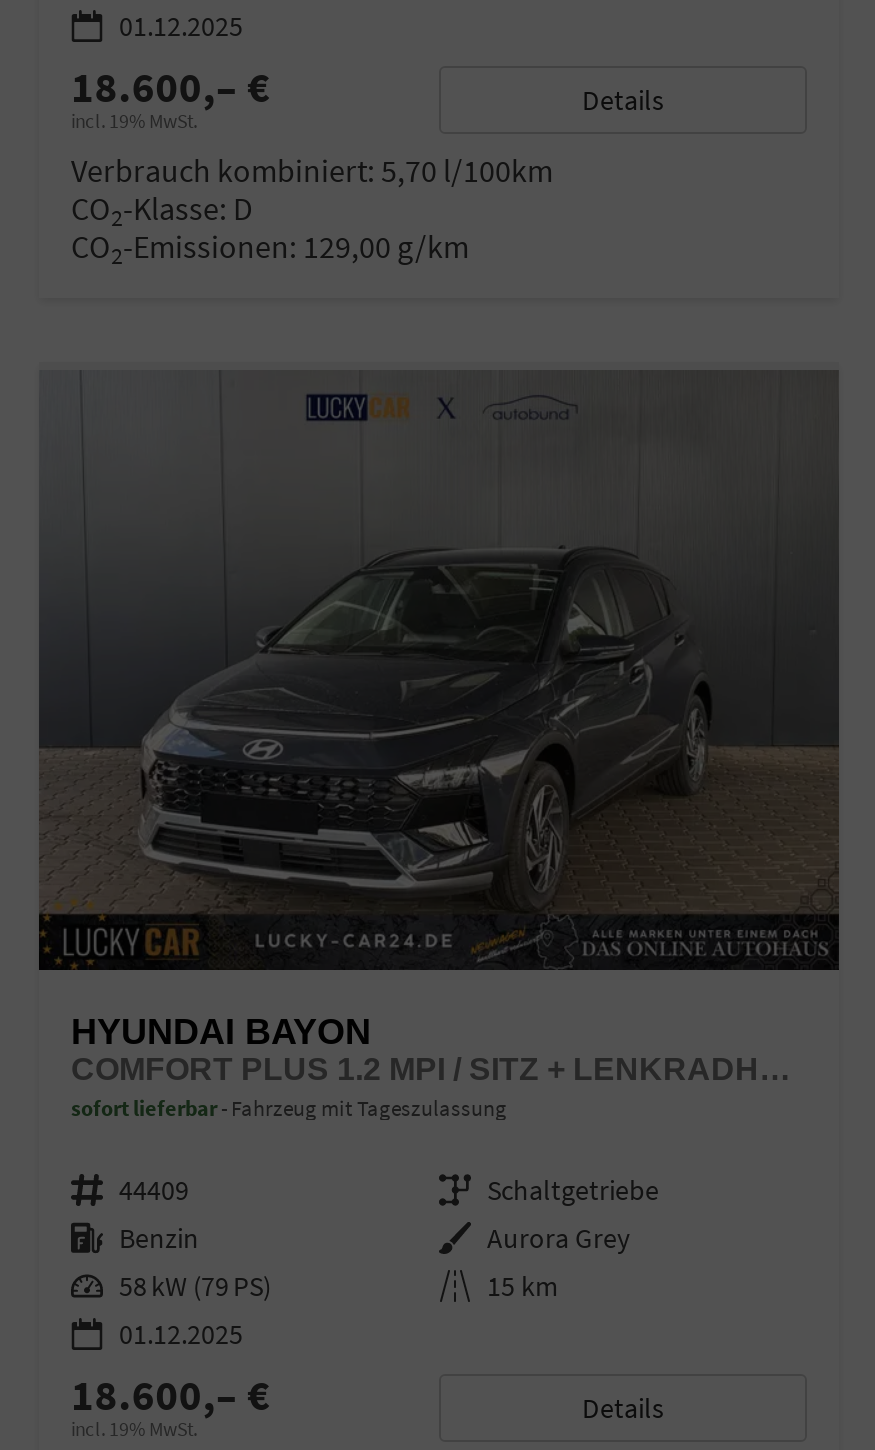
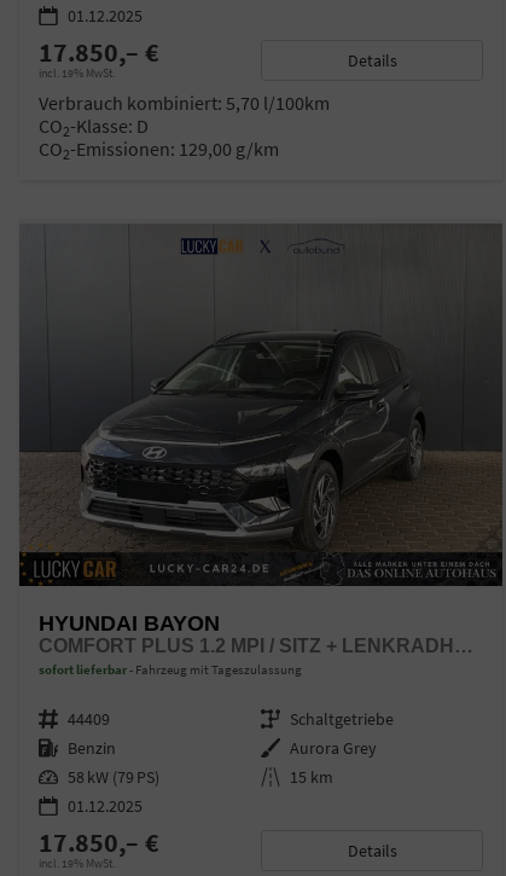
- 18.600,– €
+ 17.850,– €

- 18.600,– €
+ 17.850,– €
